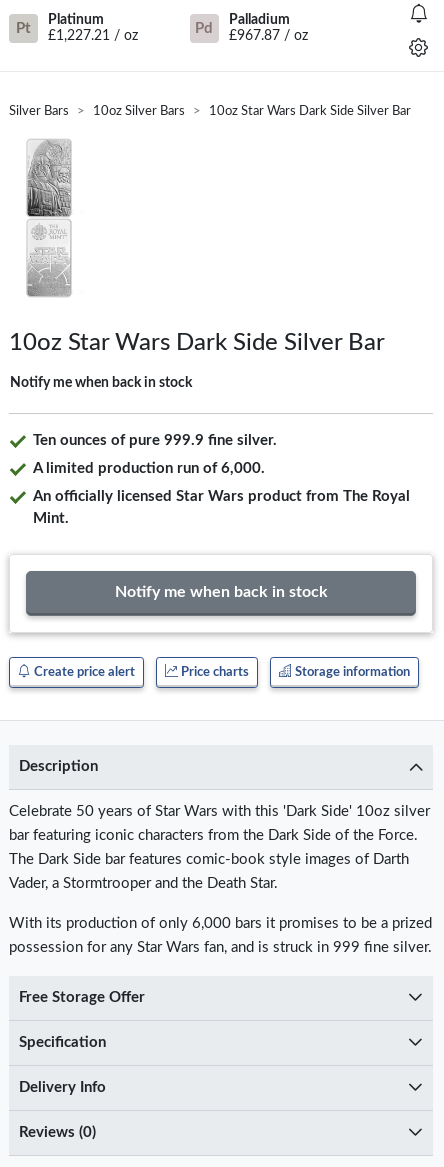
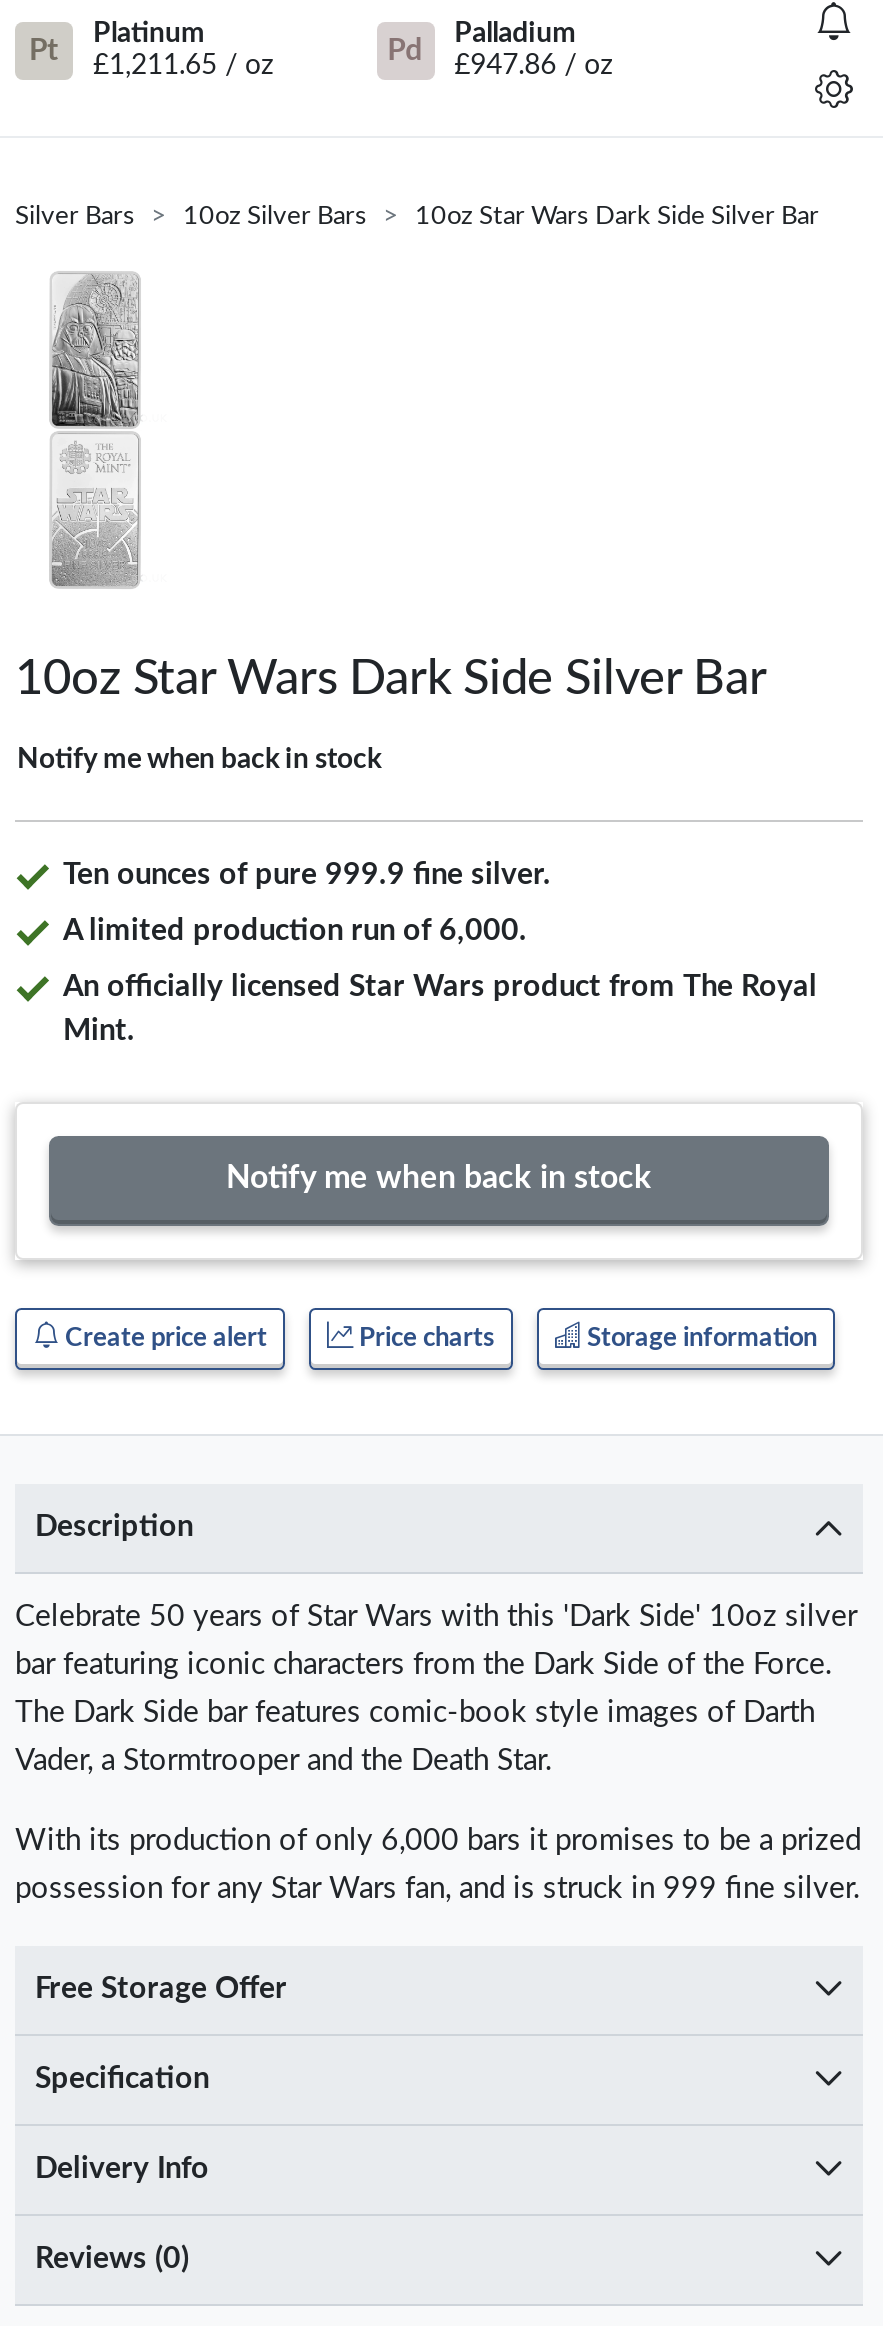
- £1,227.21 / oz
+ £1,211.65 / oz

- £967.87 / oz
+ £947.86 / oz
